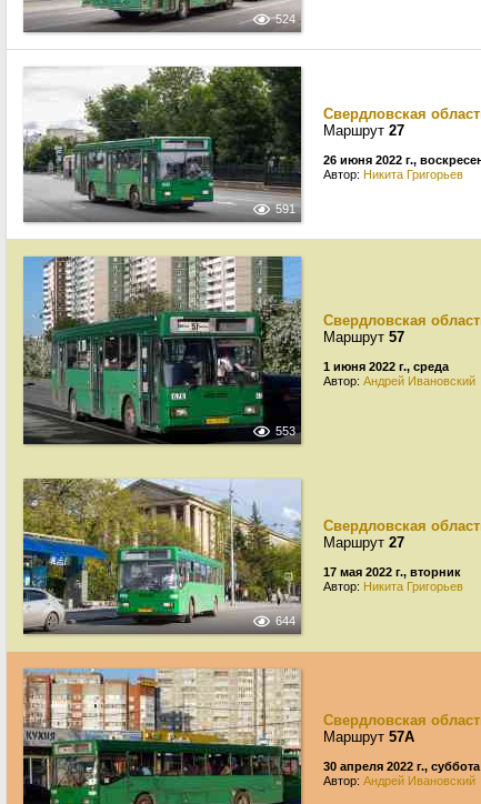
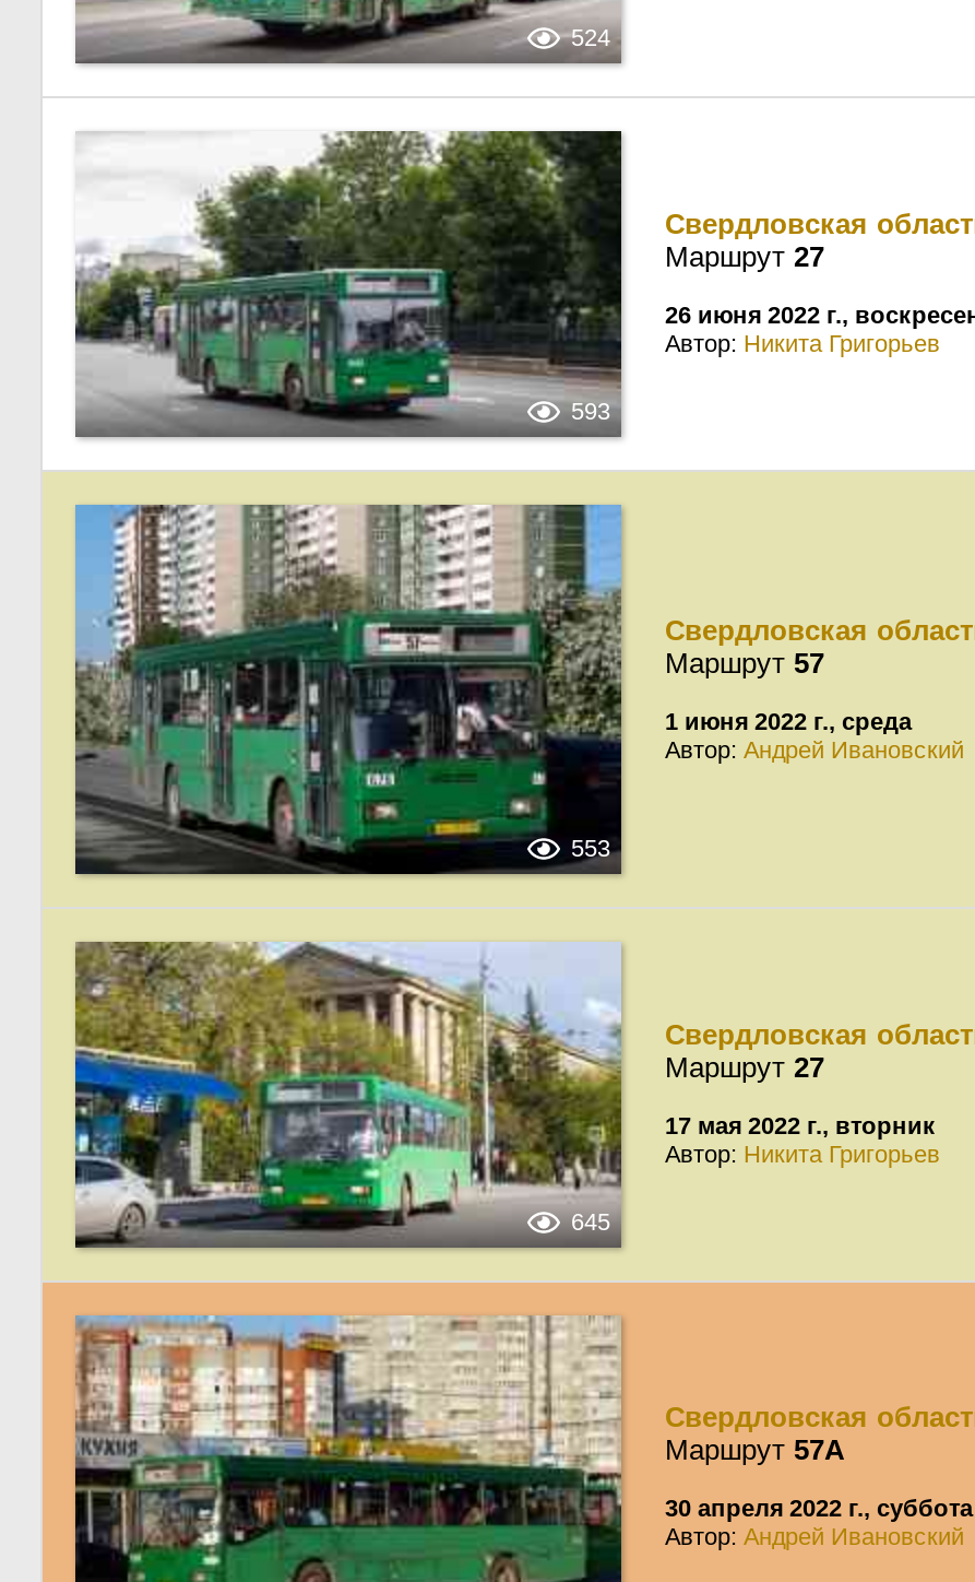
- 591
+ 593

- 644
+ 645
